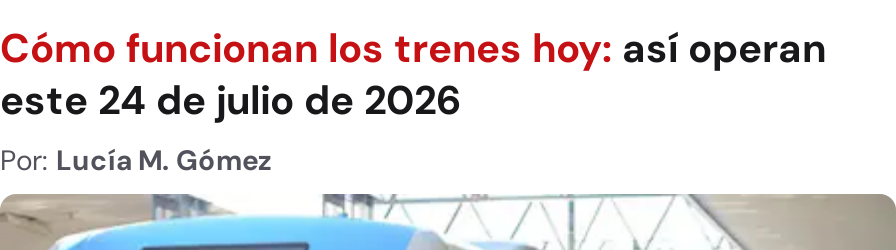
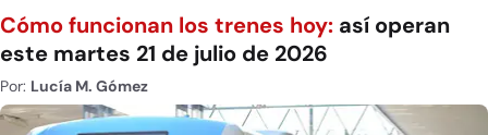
- este 24 de julio de 2026
+ este martes 21 de julio de 2026
